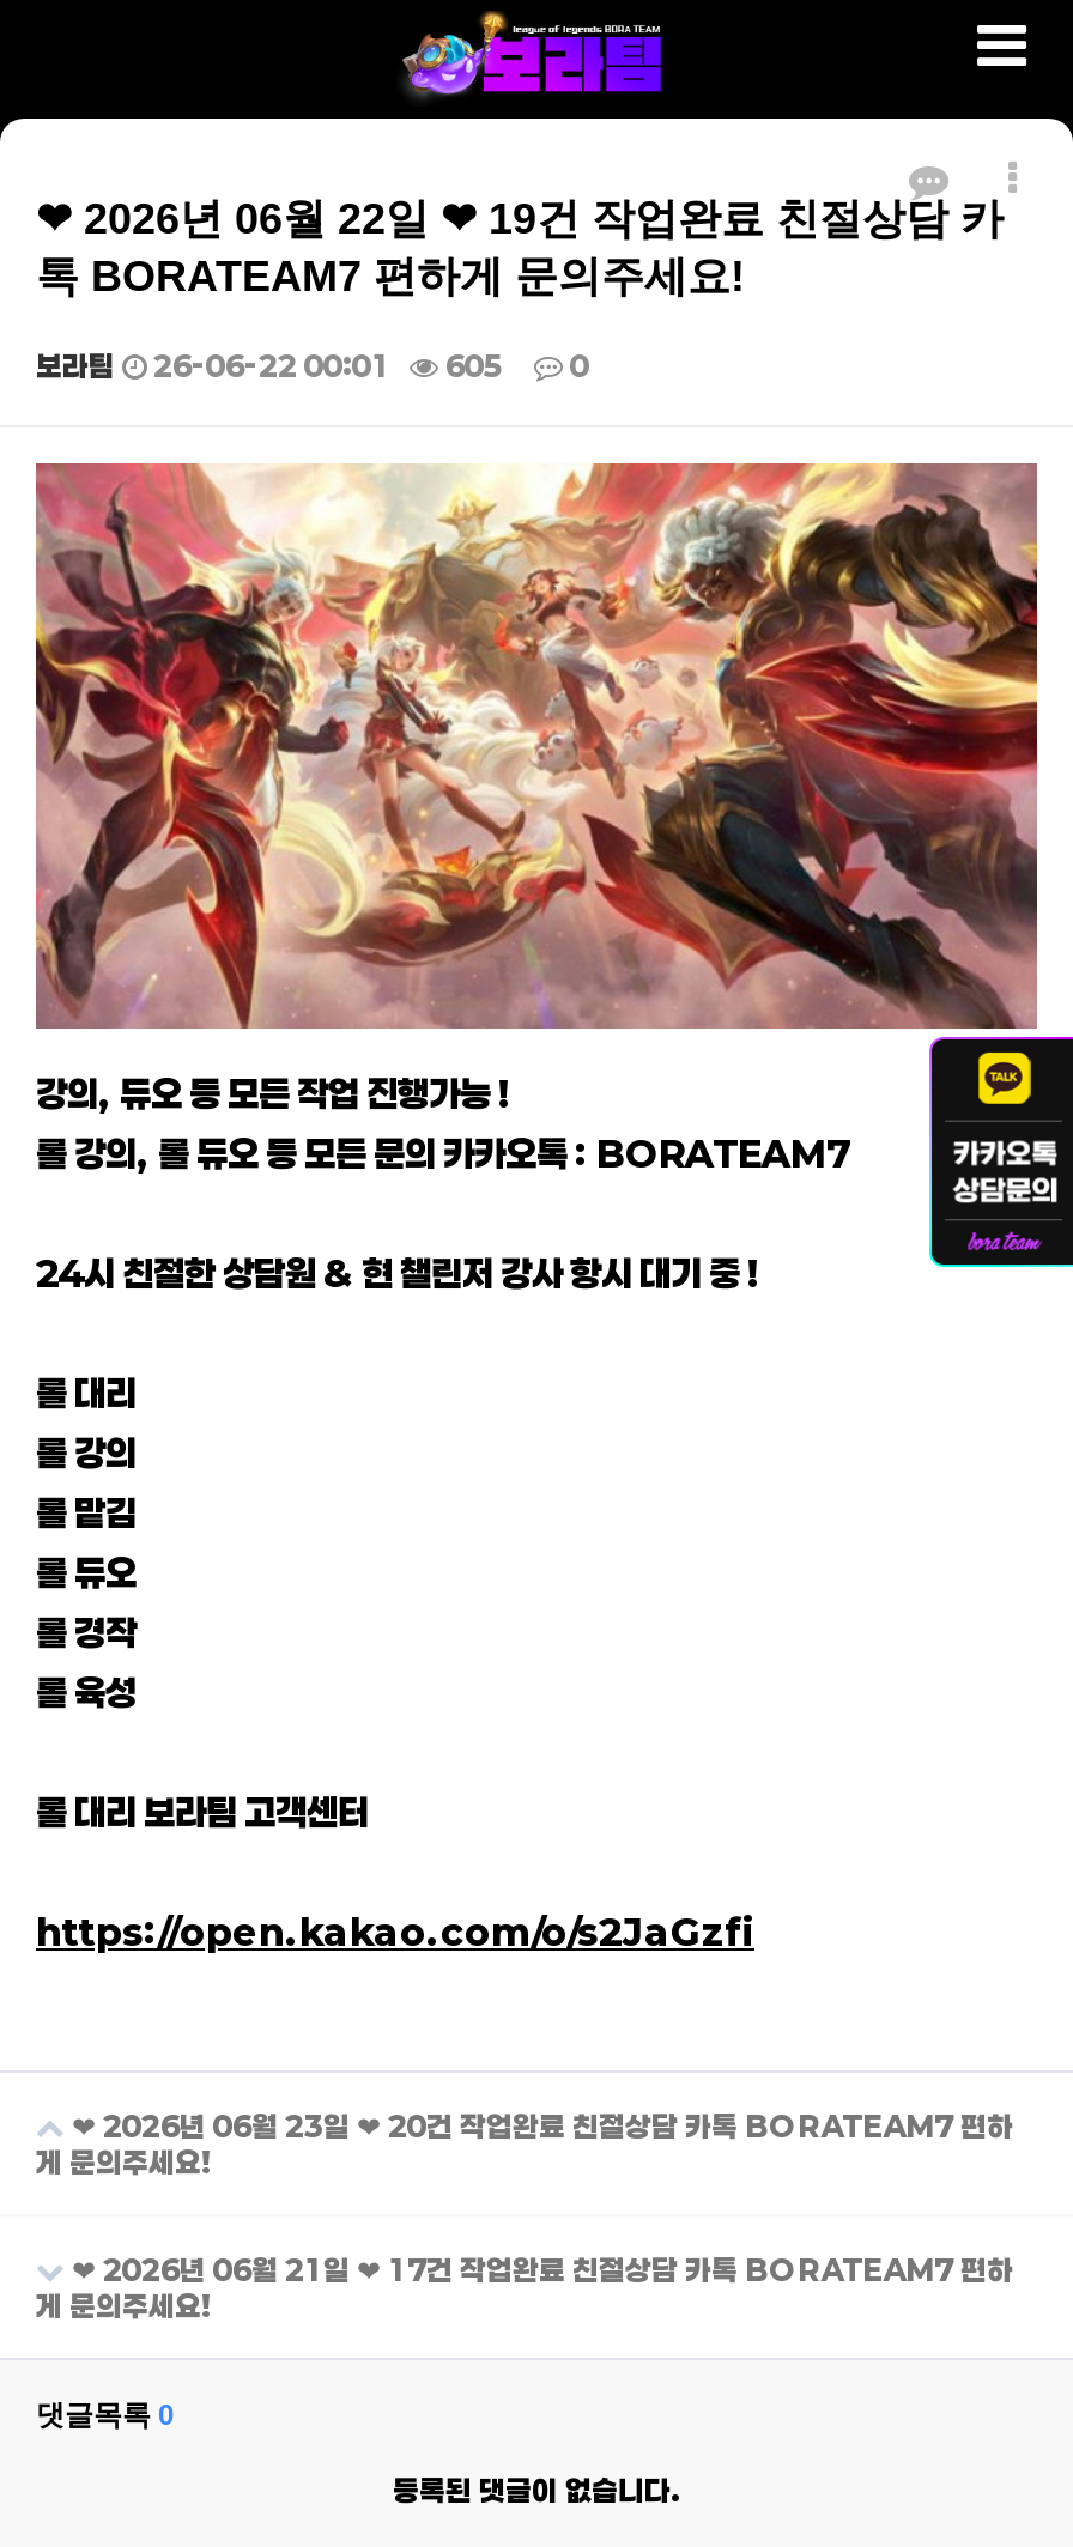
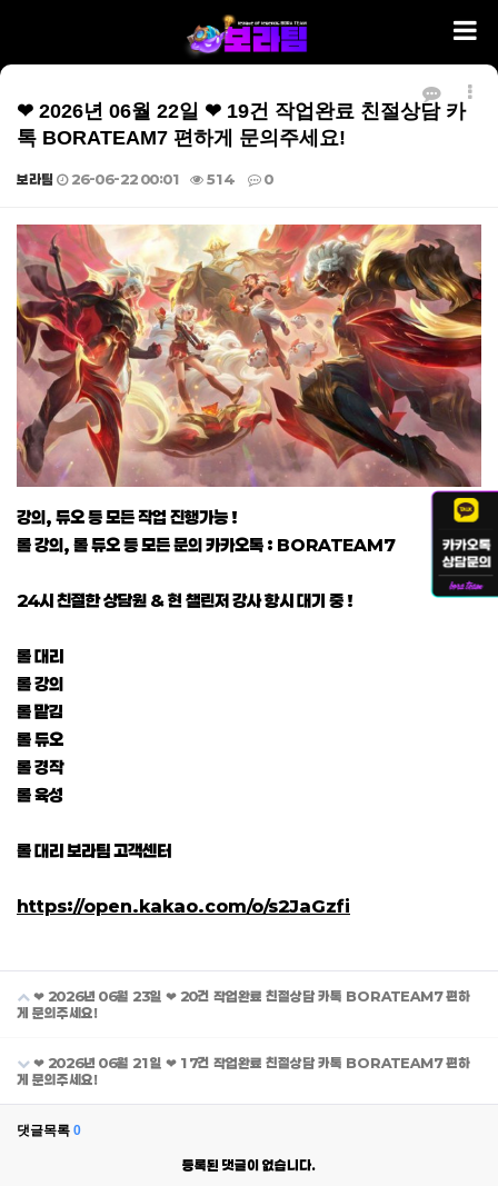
- 보라팀 26-06-22 00:01 605 0
+ 보라팀 26-06-22 00:01 514 0
